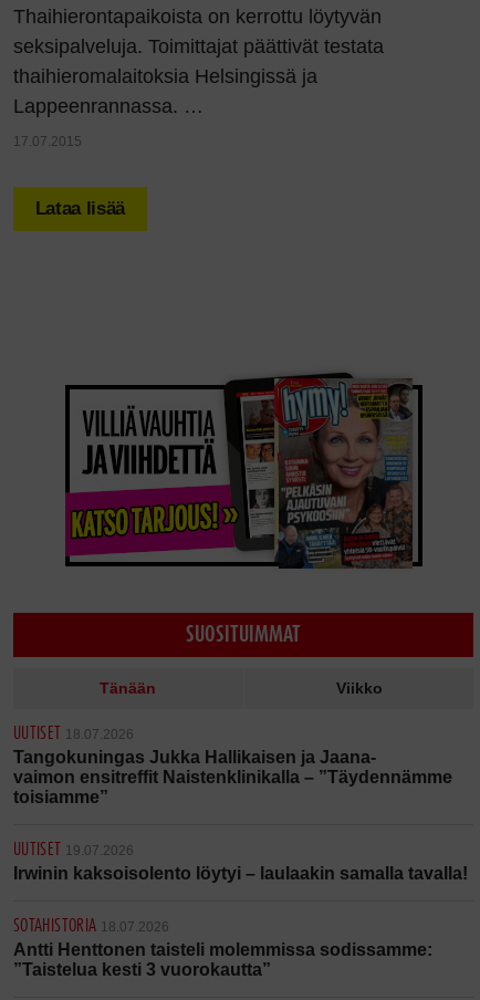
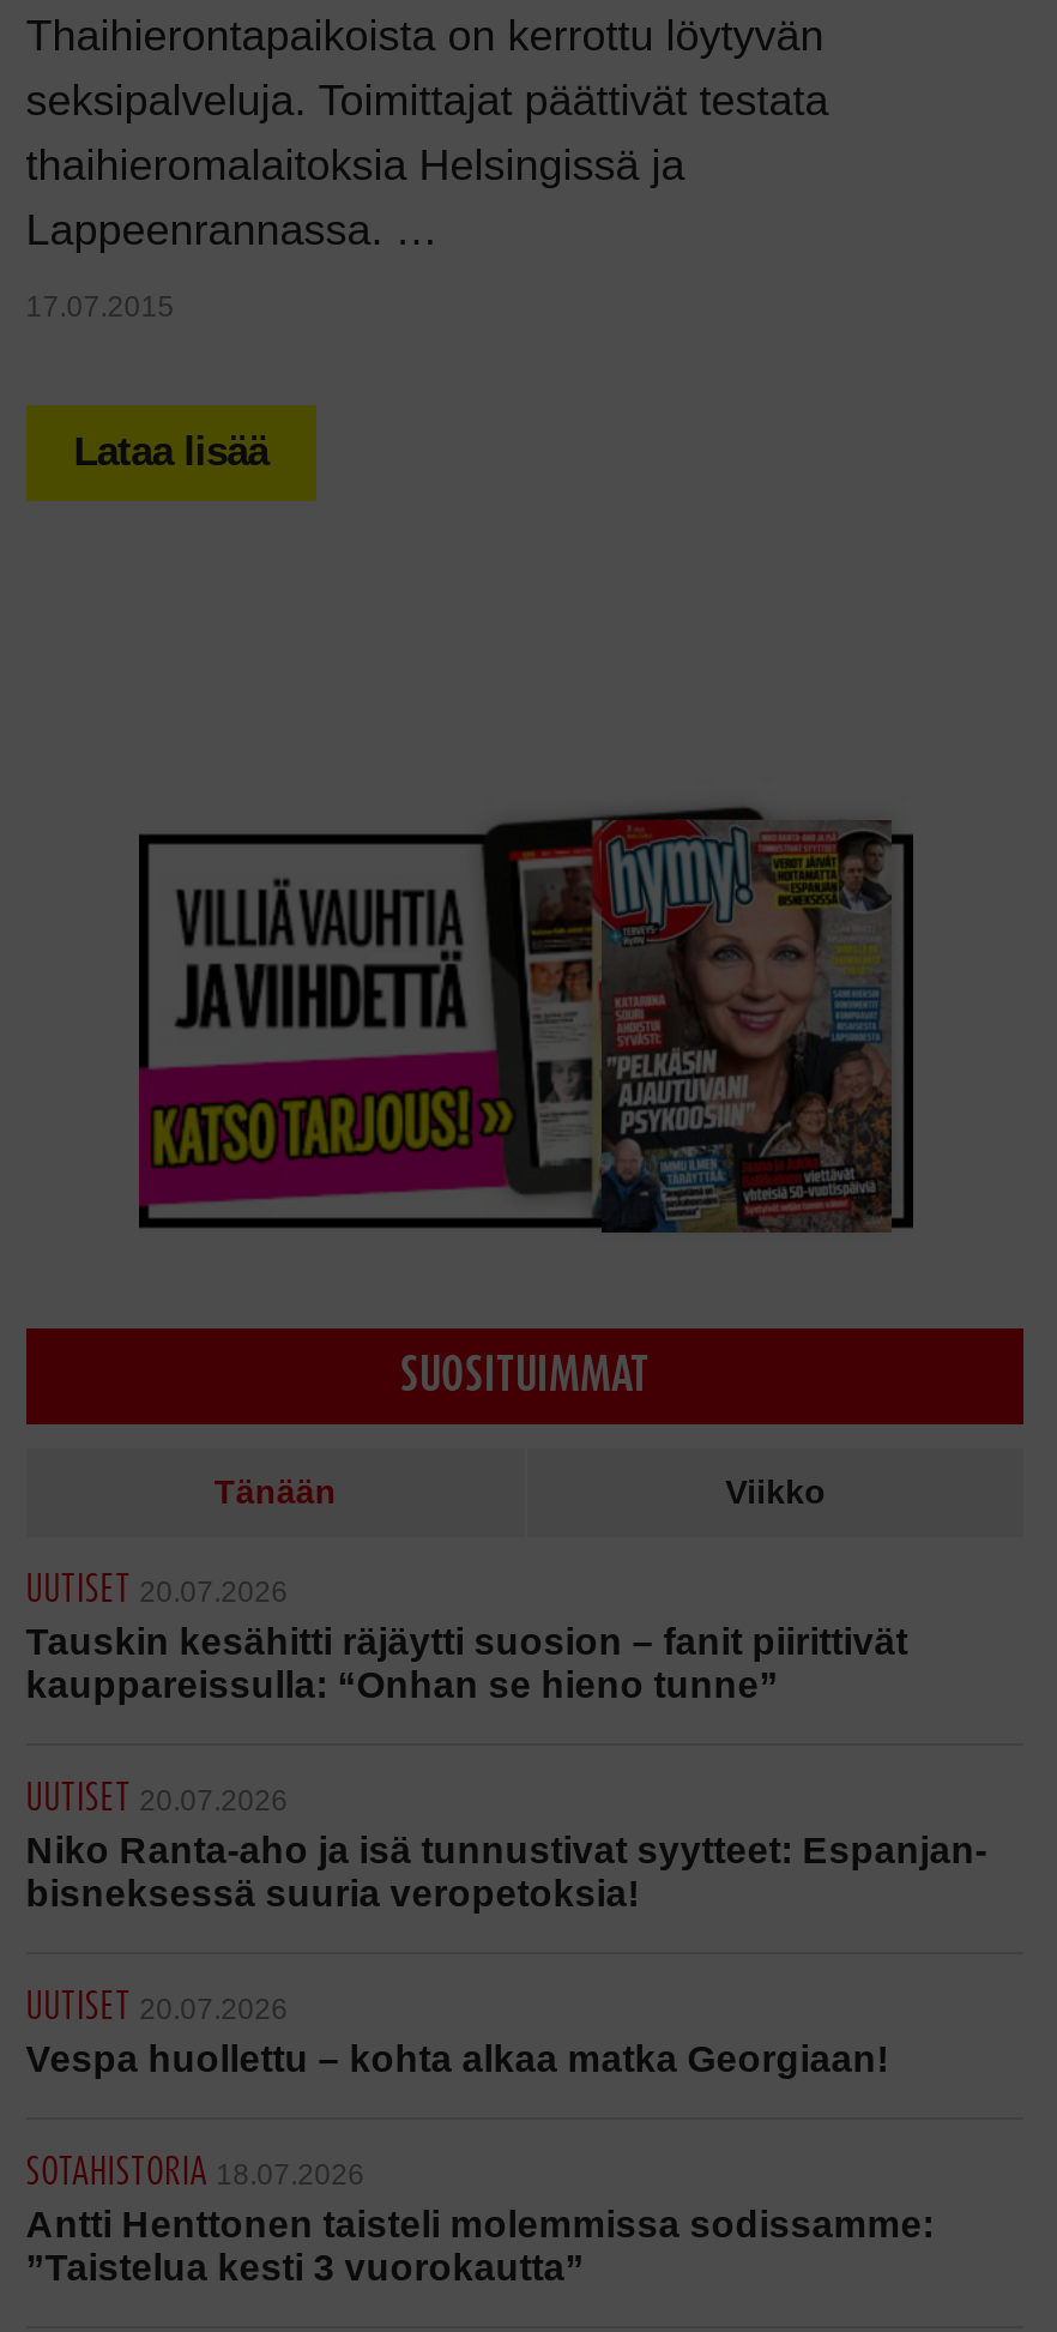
- UUTISET 18.07.2026
- Tangokuningas Jukka Hallikaisen ja Jaana-
- vaimon ensitreffit Naistenklinikalla – ”Täydennämme
- toisiamme”
- UUTISET 19.07.2026
- Irwinin kaksoisolento löytyi – laulaakin samalla tavalla!
+ UUTISET 20.07.2026
+ Tauskin kesähitti räjäytti suosion – fanit piirittivät
+ kauppareissulla: “Onhan se hieno tunne”
+ UUTISET 20.07.2026
+ Niko Ranta-aho ja isä tunnustivat syytteet: Espanjan-
+ bisneksessä suuria veropetoksia!
+ UUTISET 20.07.2026
+ Vespa huollettu – kohta alkaa matka Georgiaan!
